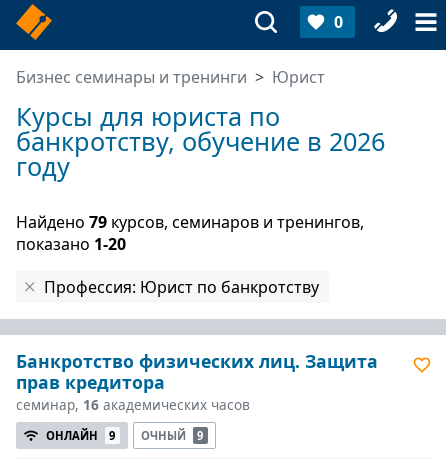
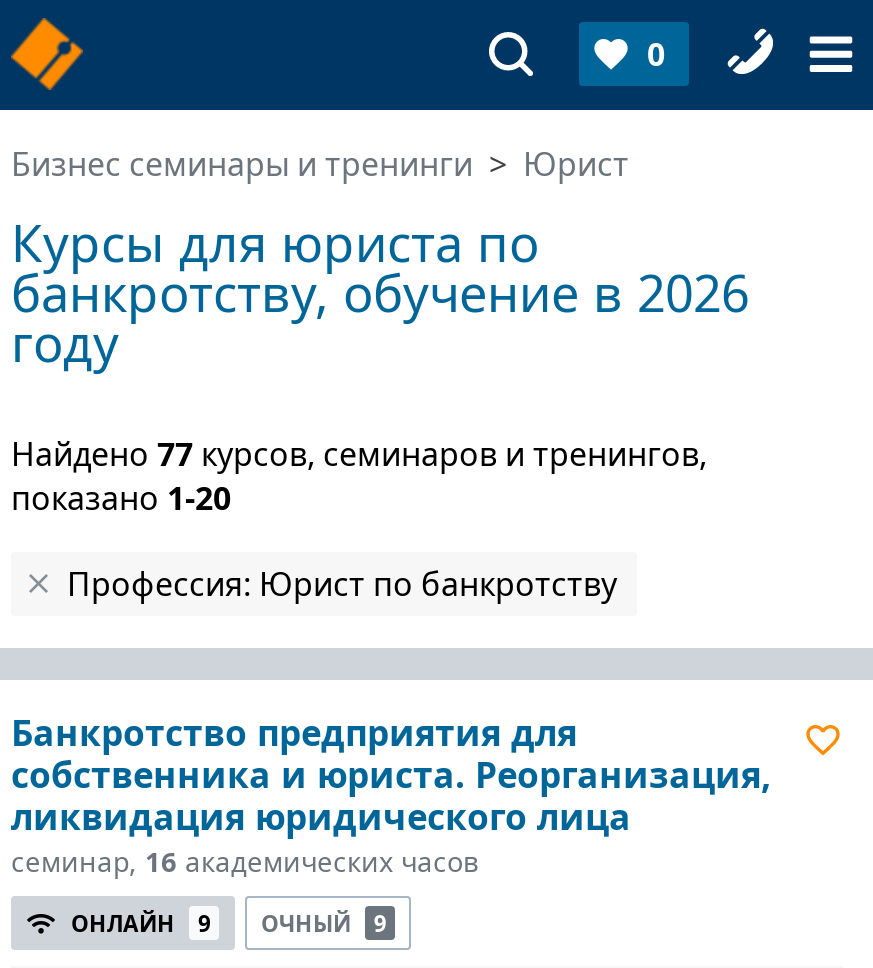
- Найдено 79 курсов, семинаров и тренингов,
+ Найдено 77 курсов, семинаров и тренингов,

- Банкротство физических лиц. Защита
- прав кредитора
+ Банкротство предприятия для
+ собственника и юриста. Реорганизация,
+ ликвидация юридического лица
